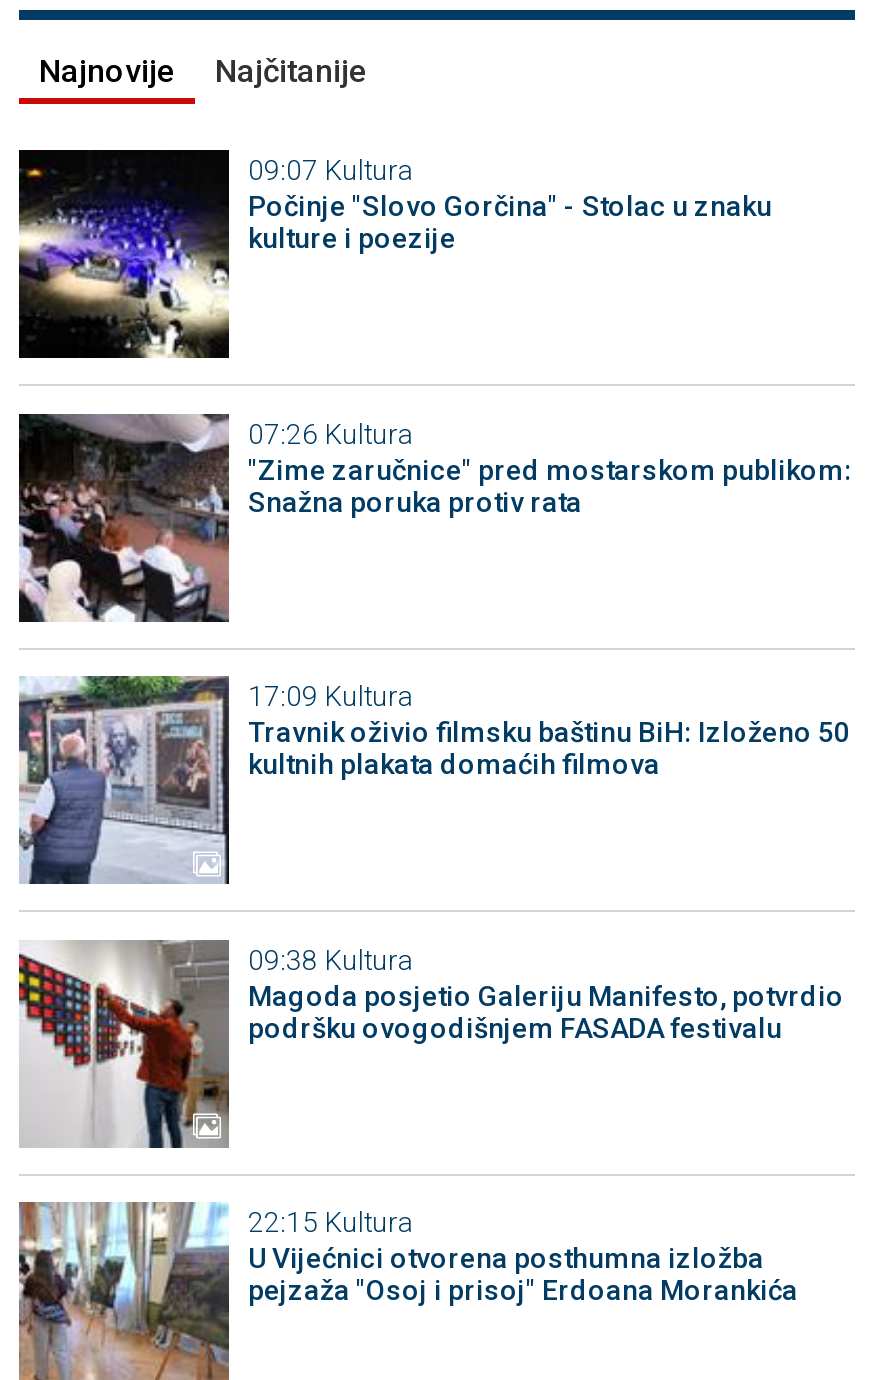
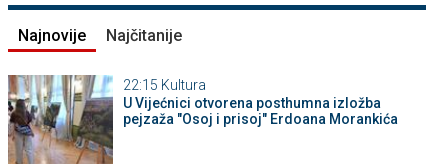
- [image]
- 09:07 Kultura
- Počinje "Slovo Gorčina" - Stolac u znaku
- kulture i poezije

- [image]
- 07:26 Kultura
- "Zime zaručnice" pred mostarskom publikom:
- Snažna poruka protiv rata

- [image]
- 17:09 Kultura
- Travnik oživio filmsku baštinu BiH: Izloženo 50
- kultnih plakata domaćih filmova

- [image]
- 09:38 Kultura
- Magoda posjetio Galeriju Manifesto, potvrdio
- podršku ovogodišnjem FASADA festivalu
